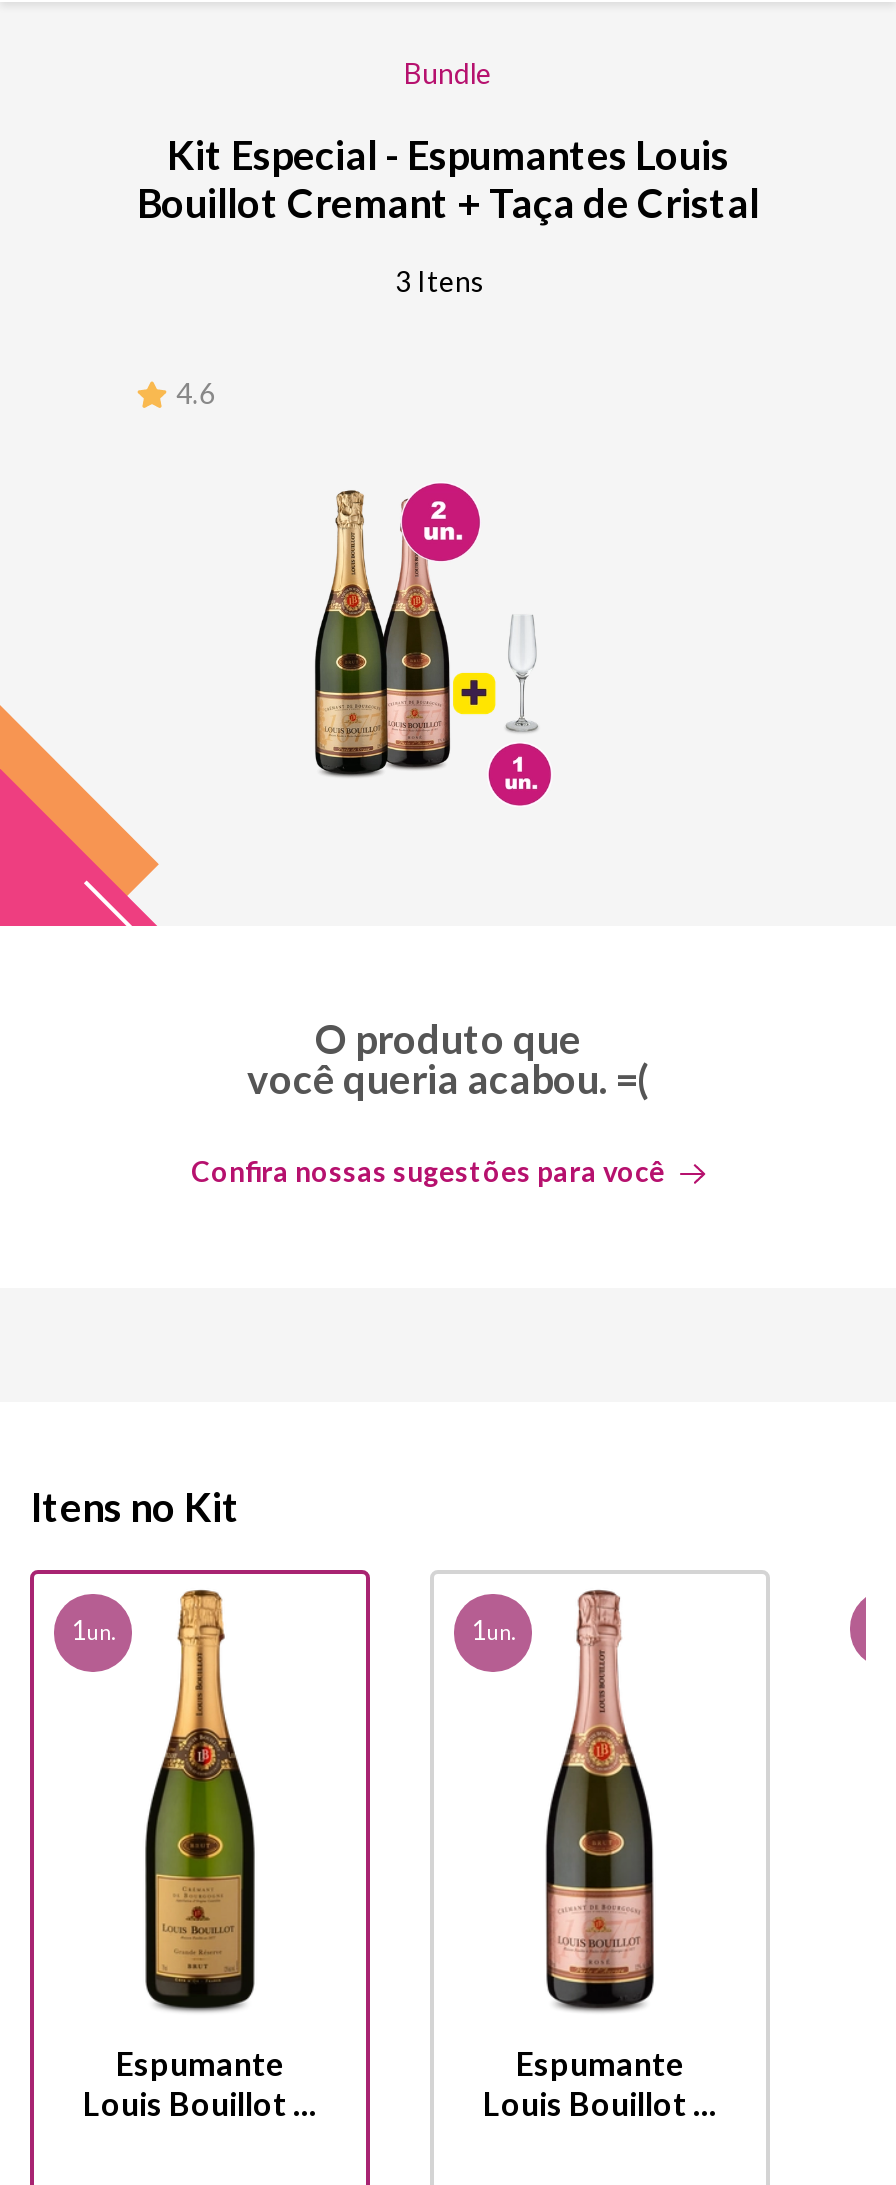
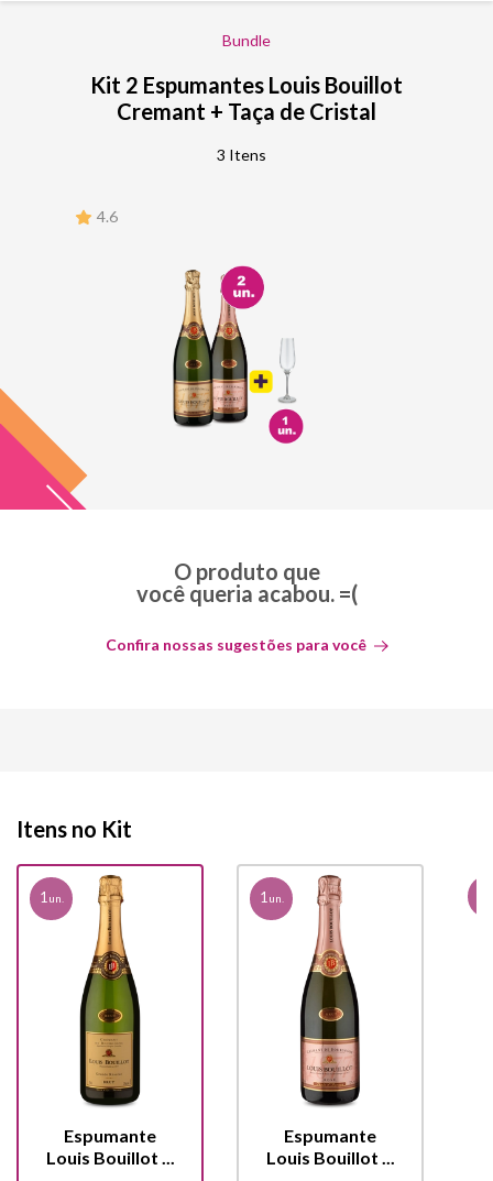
- Kit Especial - Espumantes Louis
- Bouillot Cremant + Taça de Cristal
+ Kit 2 Espumantes Louis Bouillot
+ Cremant + Taça de Cristal
